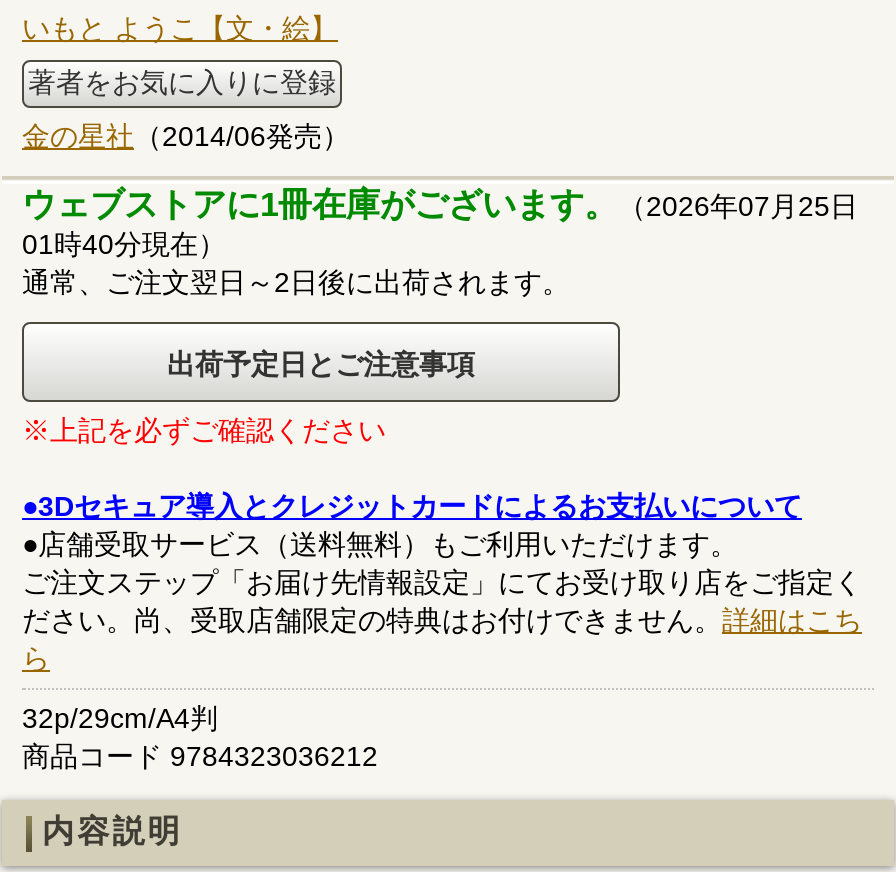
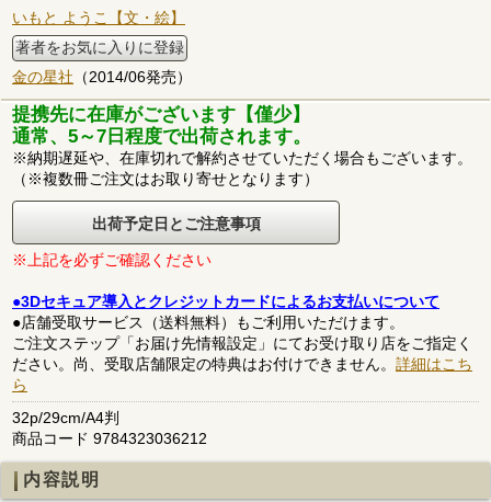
- ウェブストアに1冊在庫がございます。（2026年07月25日
- 01時40分現在）
- 通常、ご注文翌日～2日後に出荷されます。
+ 提携先に在庫がございます【僅少】
+ 通常、5～7日程度で出荷されます。
+ ※納期遅延や、在庫切れで解約させていただく場合もございます。
+ （※複数冊ご注文はお取り寄せとなります）
